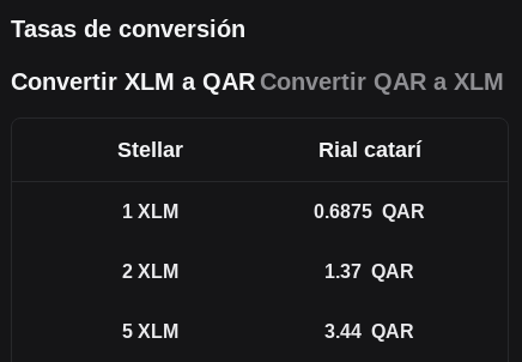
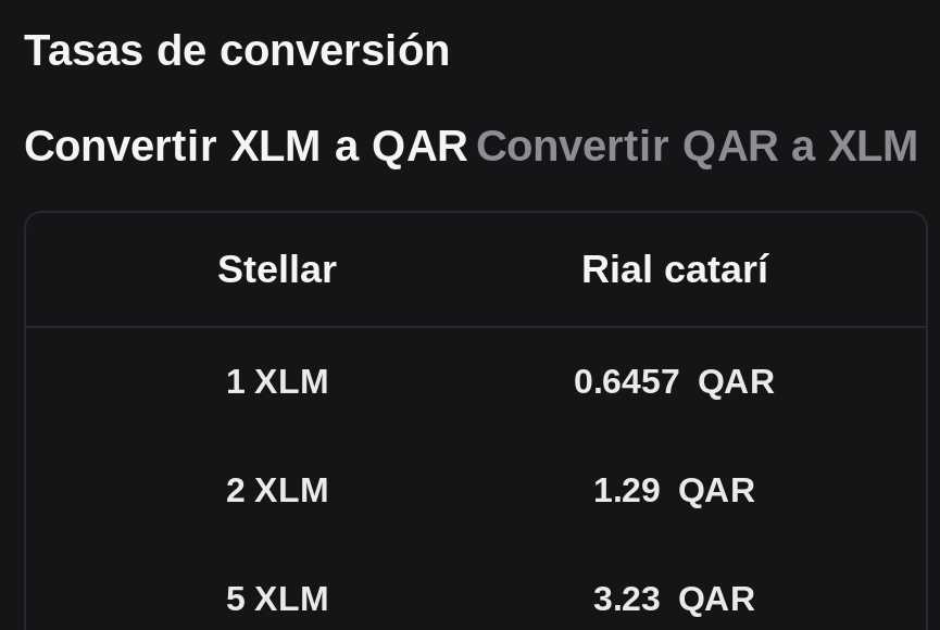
- 0.6875 QAR
+ 0.6457 QAR

- 1.37 QAR
+ 1.29 QAR

- 3.44 QAR
+ 3.23 QAR
